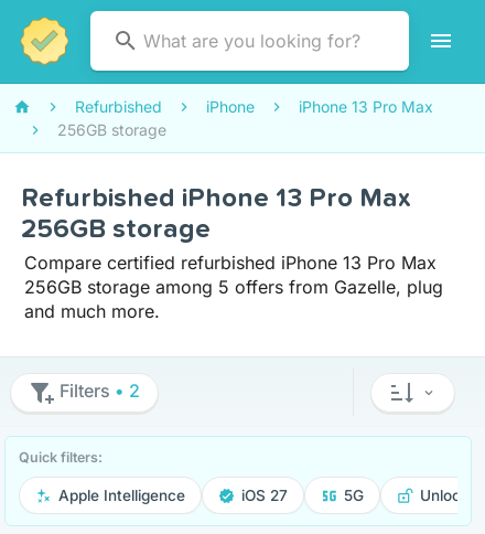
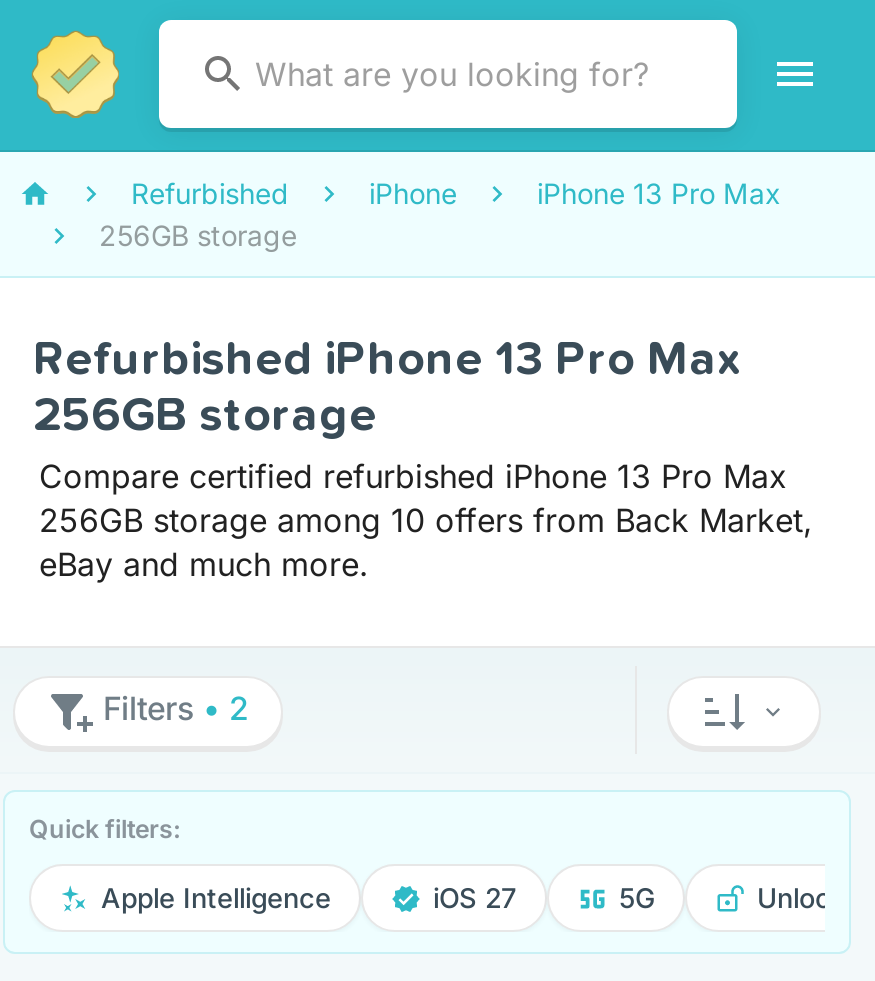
- 256GB storage among 5 offers from Gazelle, plug
- and much more.
+ 256GB storage among 10 offers from Back Market,
+ eBay and much more.
